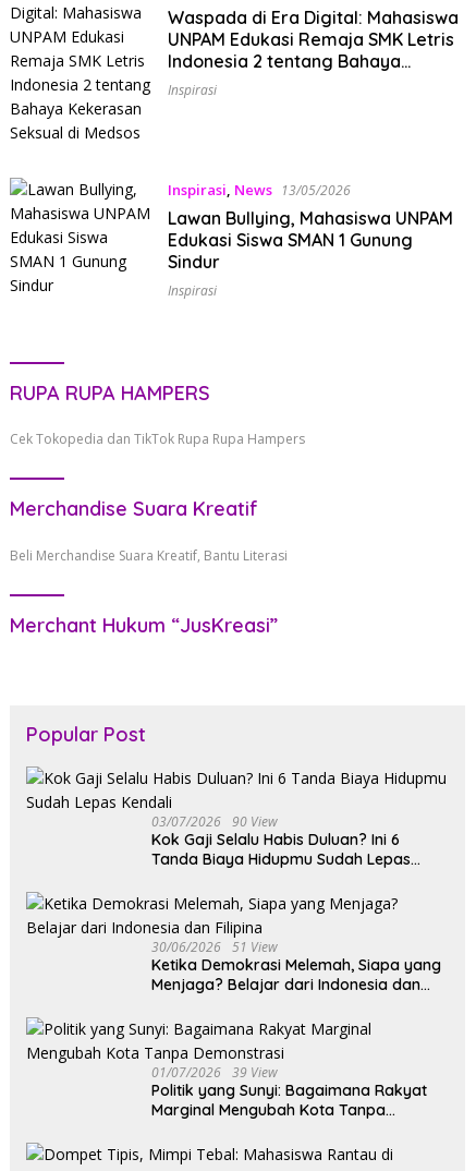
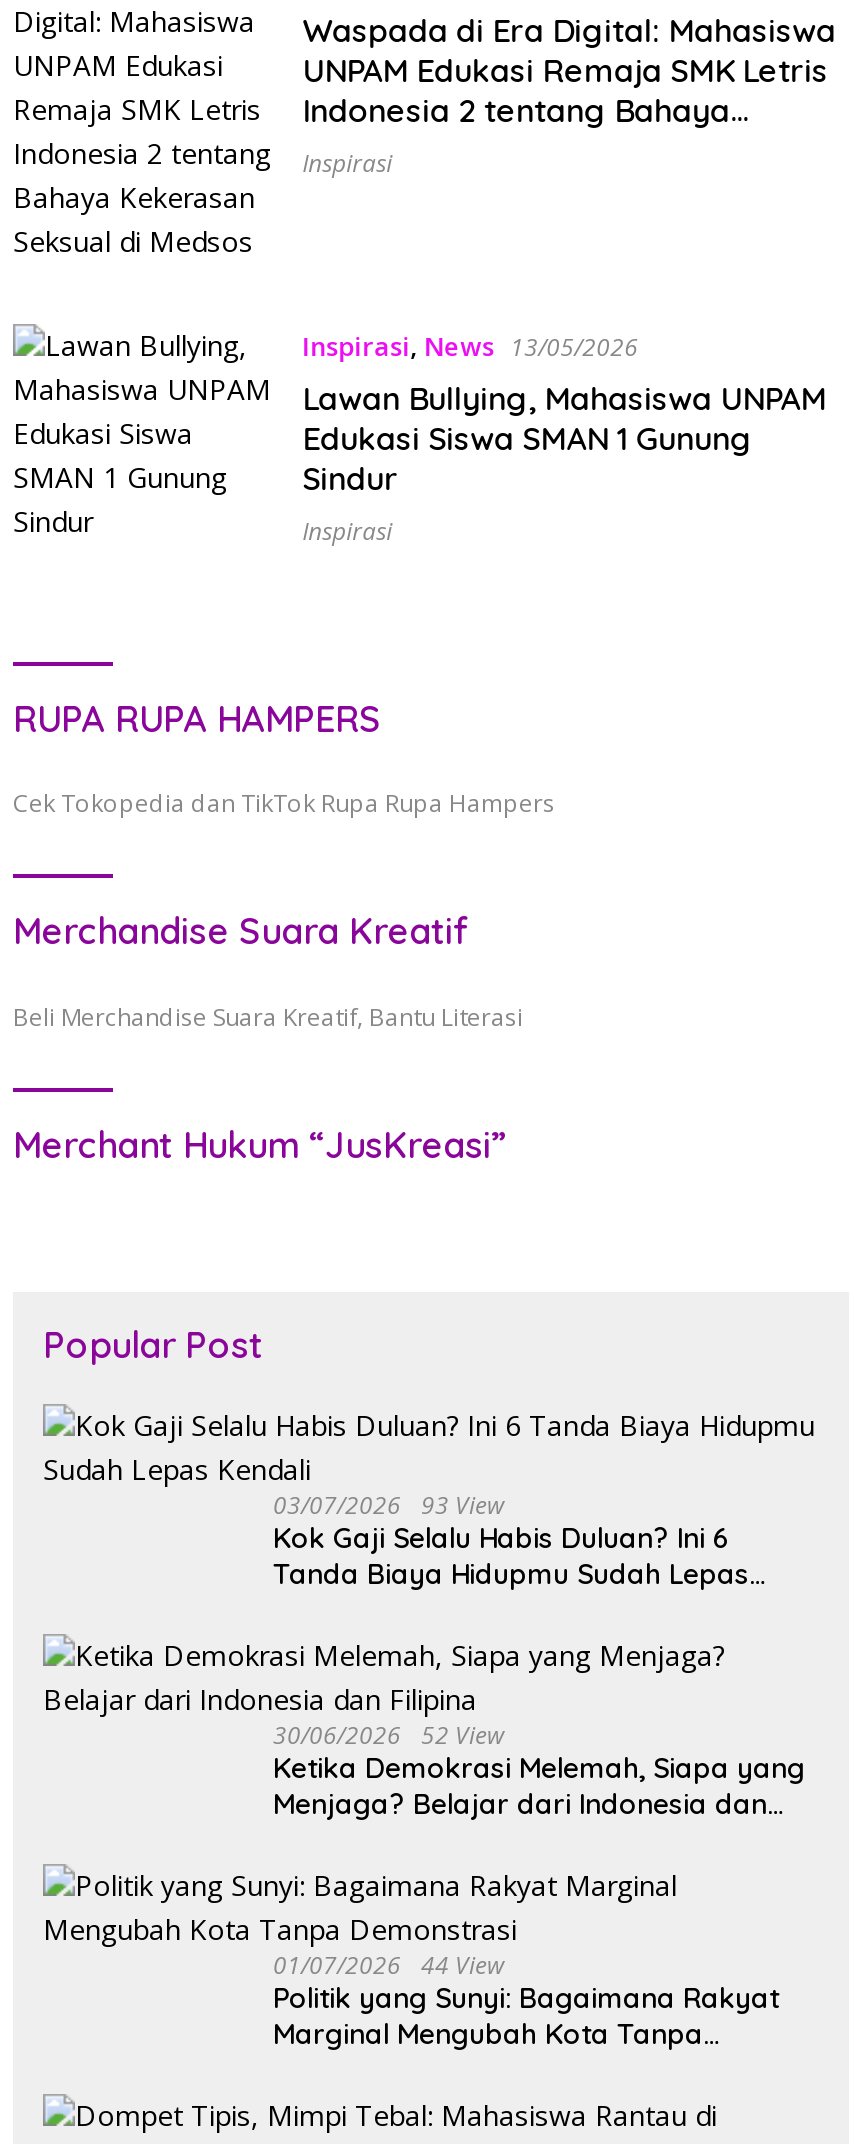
- 03/07/2026 90 View
+ 03/07/2026 93 View

- 30/06/2026 51 View
+ 30/06/2026 52 View

- 01/07/2026 39 View
+ 01/07/2026 44 View
